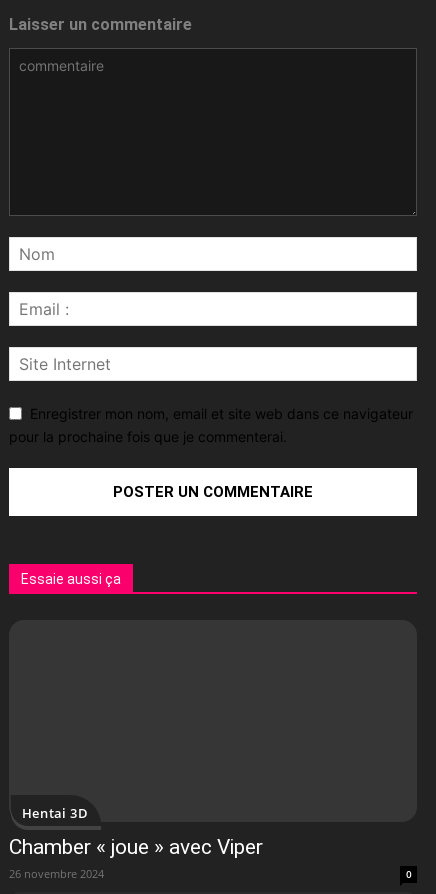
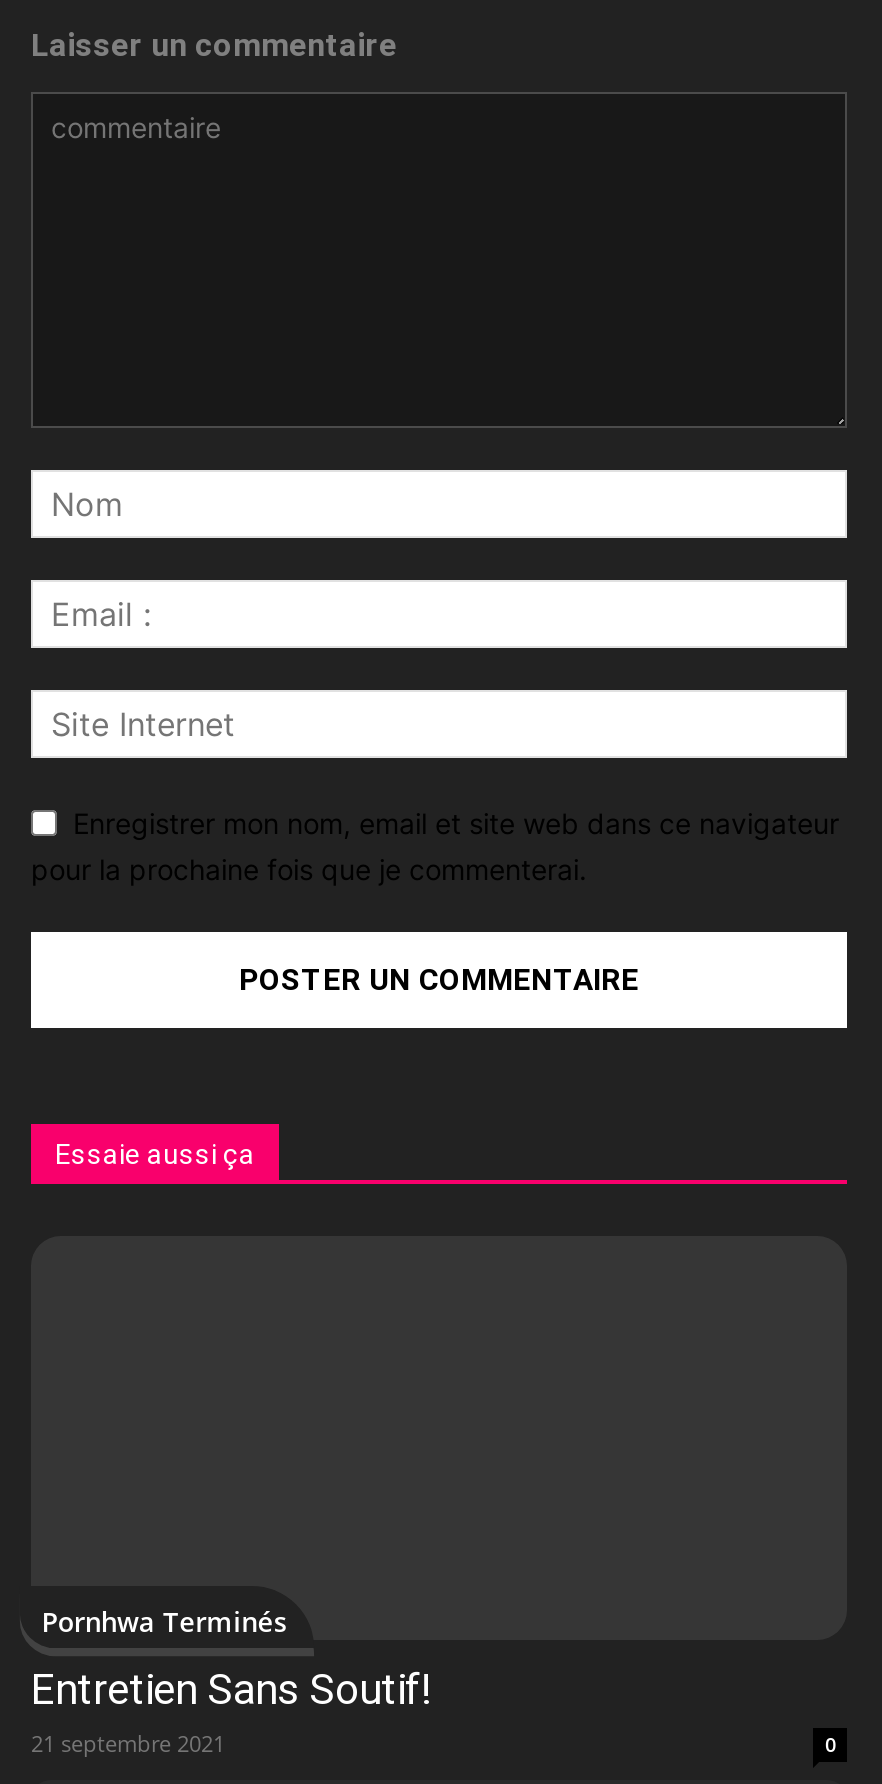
- Hentai 3D
+ Pornhwa Terminés

- Chamber « joue » avec Viper
- 26 novembre 2024
+ Entretien Sans Soutif!
+ 21 septembre 2021
